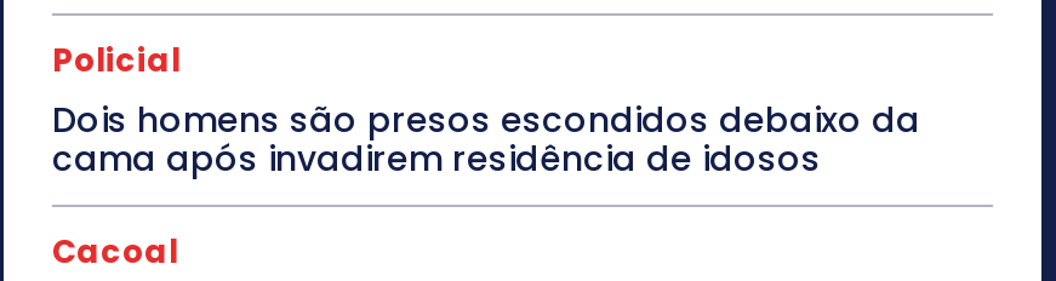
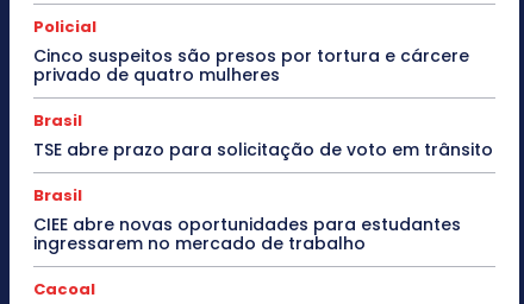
- Dois homens são presos escondidos debaixo da
- cama após invadirem residência de idosos
+ Cinco suspeitos são presos por tortura e cárcere
+ privado de quatro mulheres
+ Brasil
+ TSE abre prazo para solicitação de voto em trânsito
+ Brasil
+ CIEE abre novas oportunidades para estudantes
+ ingressarem no mercado de trabalho
